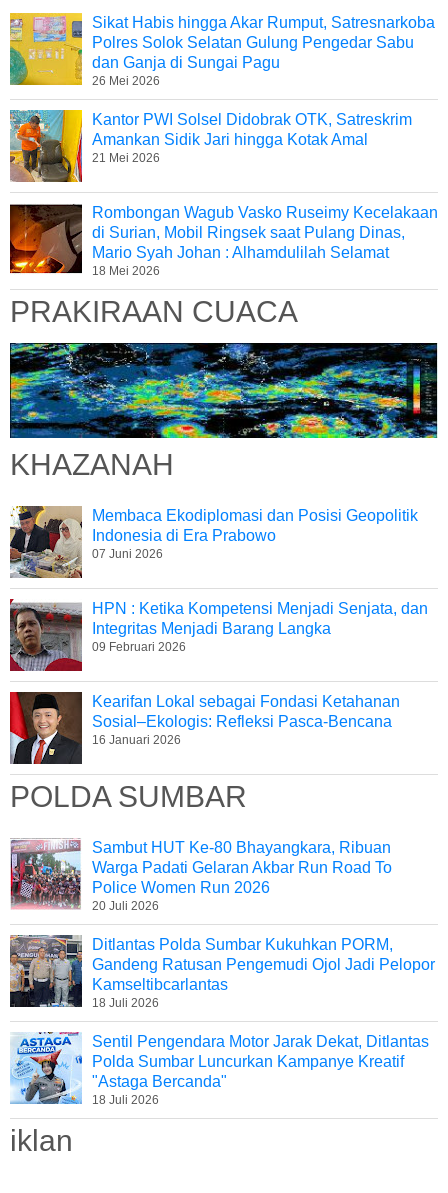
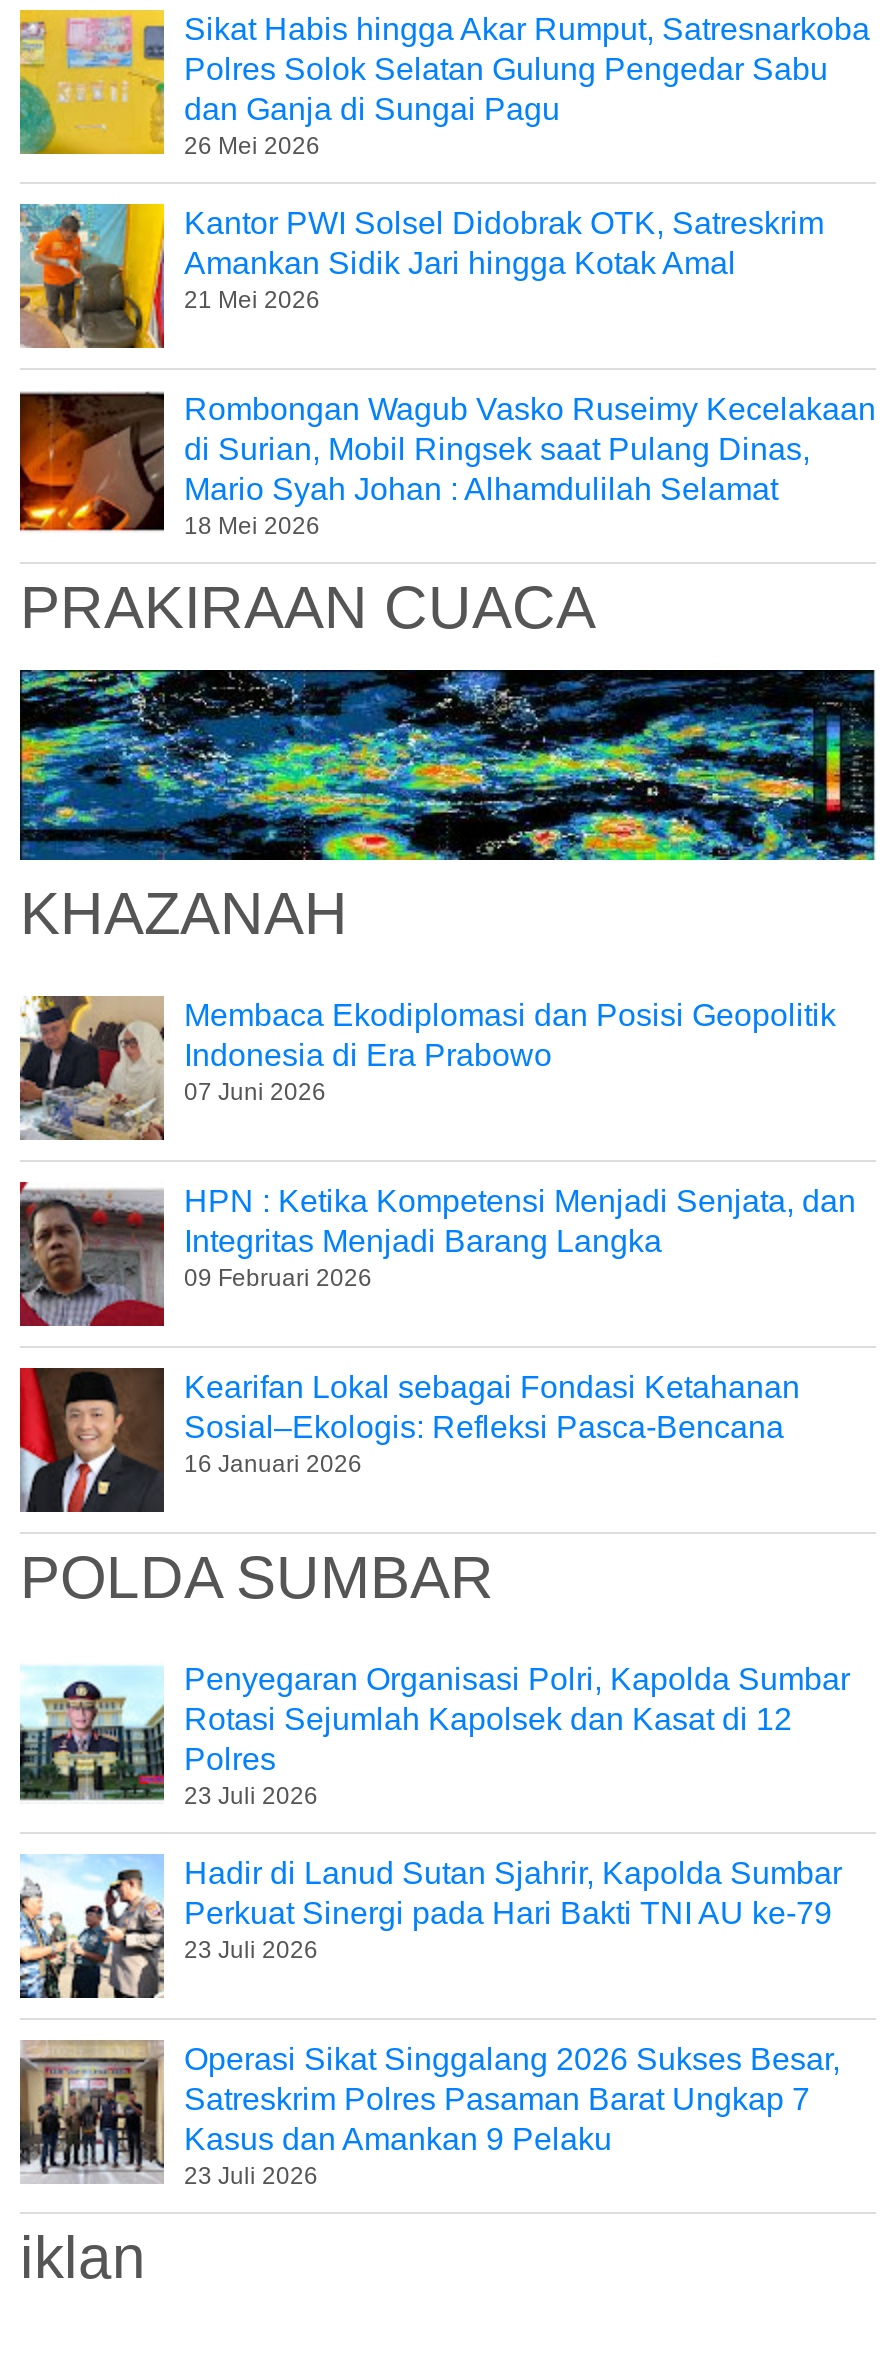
- [image]
- Sambut HUT Ke-80 Bhayangkara, Ribuan
- Warga Padati Gelaran Akbar Run Road To
- Police Women Run 2026
- 20 Juli 2026
+ [image]
+ Penyegaran Organisasi Polri, Kapolda Sumbar
+ Rotasi Sejumlah Kapolsek dan Kasat di 12
+ Polres
+ 23 Juli 2026

- [image]
- Ditlantas Polda Sumbar Kukuhkan PORM,
- Gandeng Ratusan Pengemudi Ojol Jadi Pelopor
- Kamseltibcarlantas
- 18 Juli 2026
+ [image]
+ Hadir di Lanud Sutan Sjahrir, Kapolda Sumbar
+ Perkuat Sinergi pada Hari Bakti TNI AU ke-79
+ 23 Juli 2026

- [image]
- Sentil Pengendara Motor Jarak Dekat, Ditlantas
- Polda Sumbar Luncurkan Kampanye Kreatif
- "Astaga Bercanda"
- 18 Juli 2026
+ [image]
+ Operasi Sikat Singgalang 2026 Sukses Besar,
+ Satreskrim Polres Pasaman Barat Ungkap 7
+ Kasus dan Amankan 9 Pelaku
+ 23 Juli 2026
